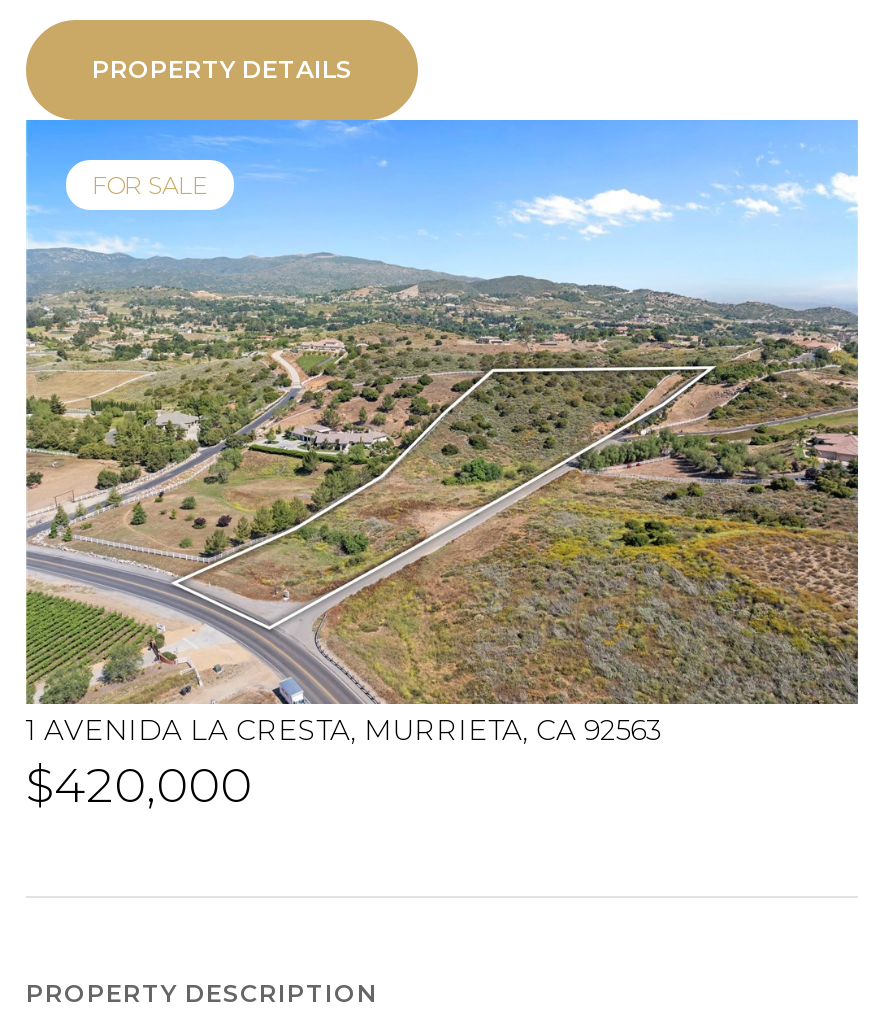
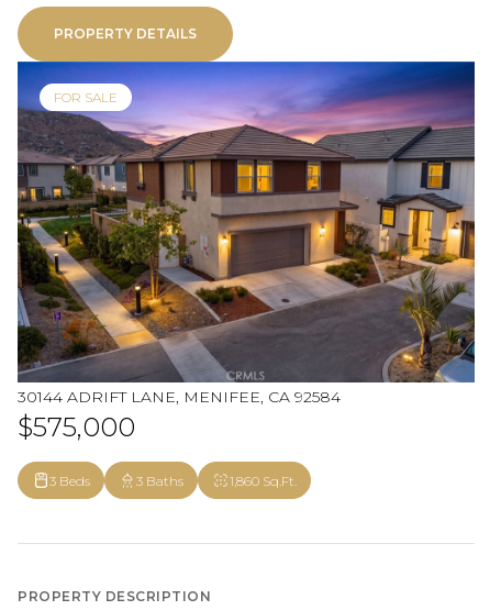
- [image]
- 1 AVENIDA LA CRESTA, MURRIETA, CA 92563
- $420,000
+ [image]
+ 30144 ADRIFT LANE, MENIFEE, CA 92584
+ $575,000
+ 3 Beds
+ 3 Baths
+ 1,860 Sq.Ft.
